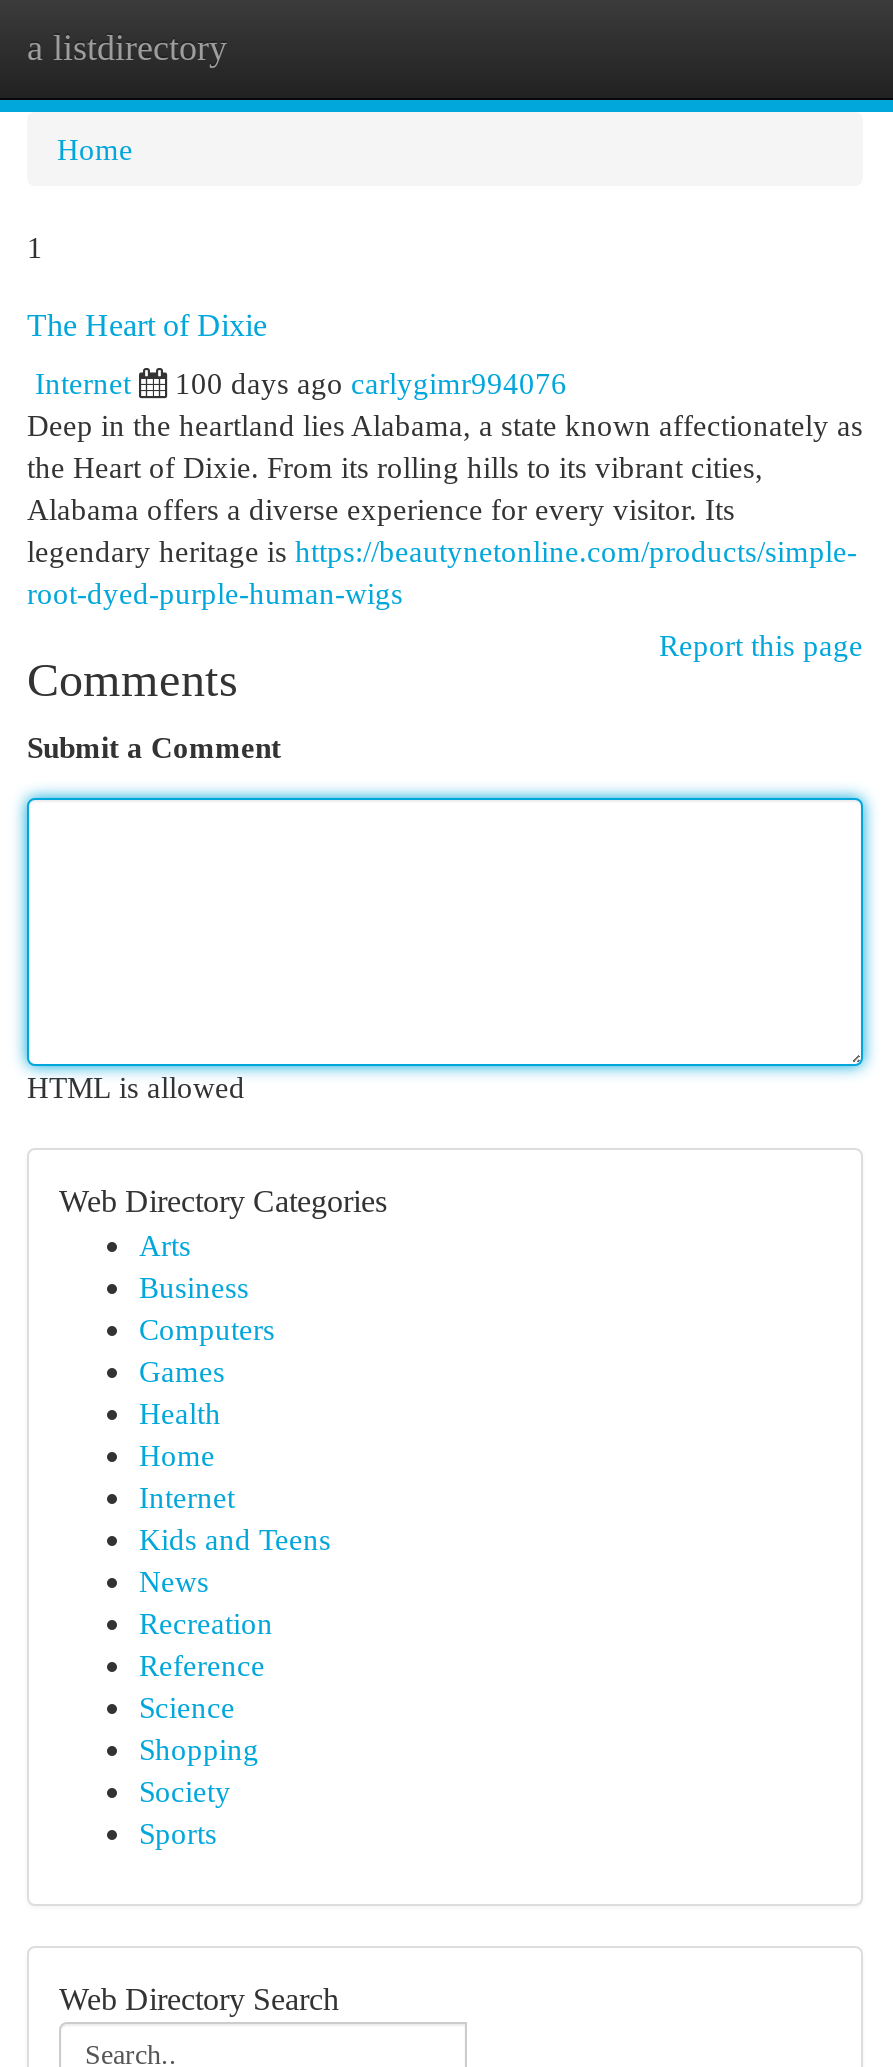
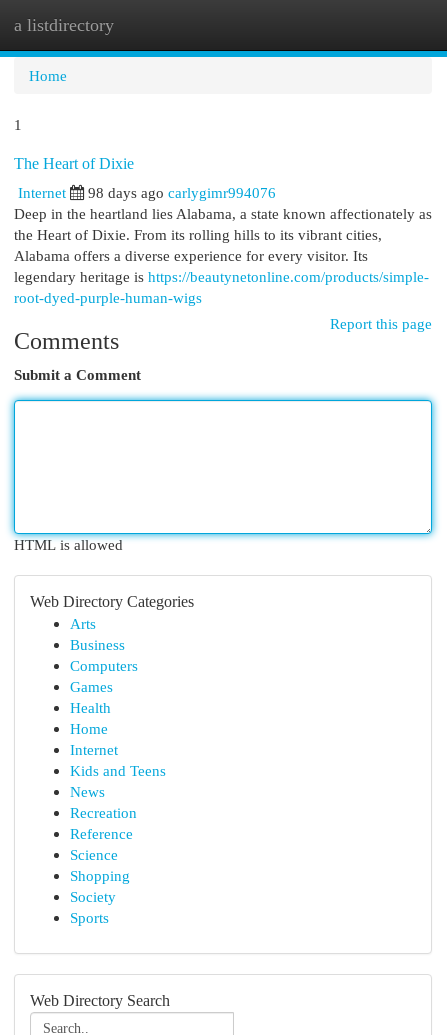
- 100 days ago carlygimr994076
+ 98 days ago carlygimr994076
